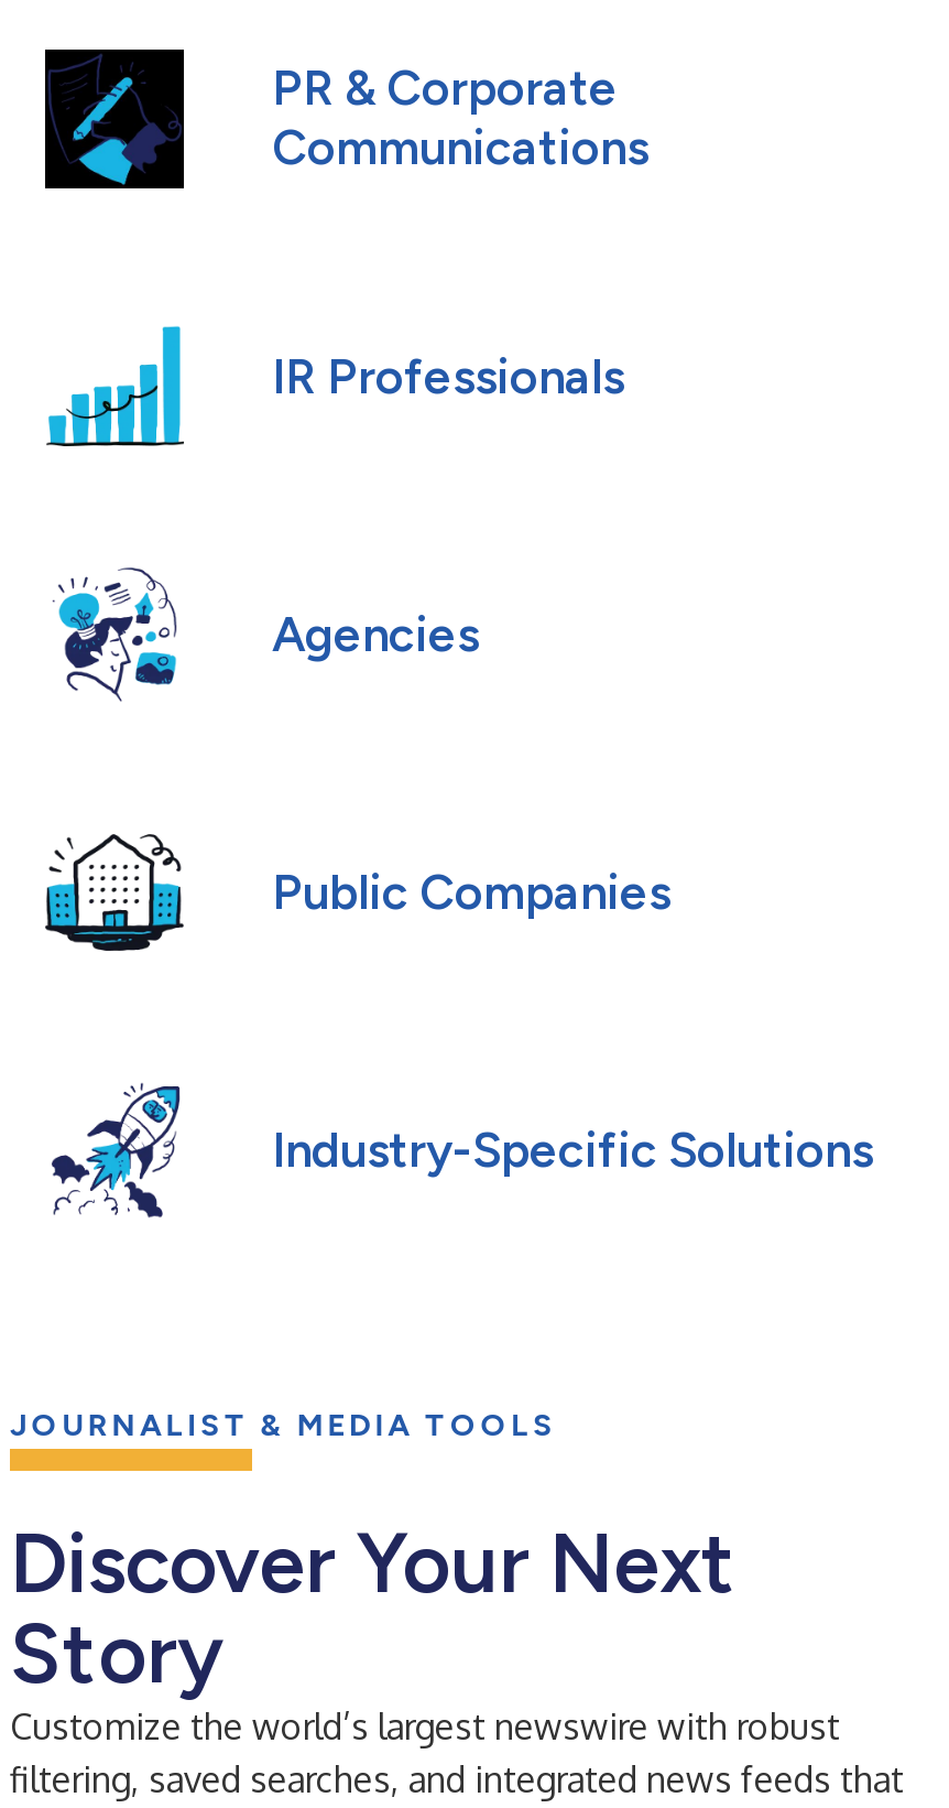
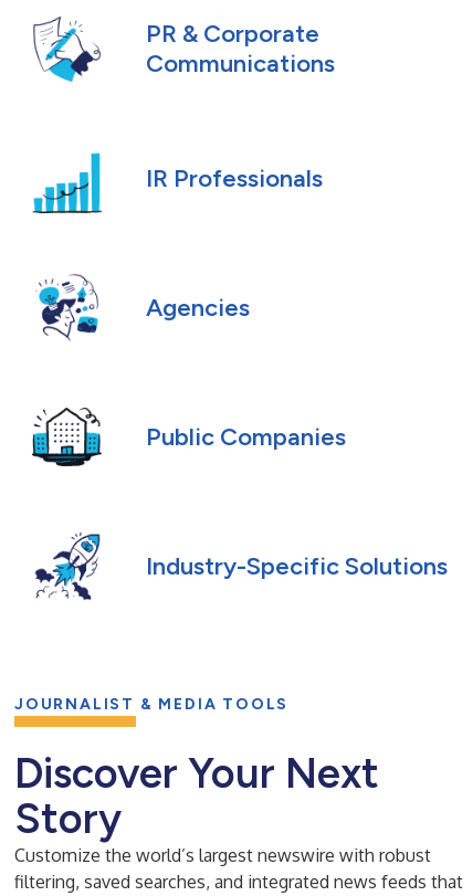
- [image]
+ [image]
